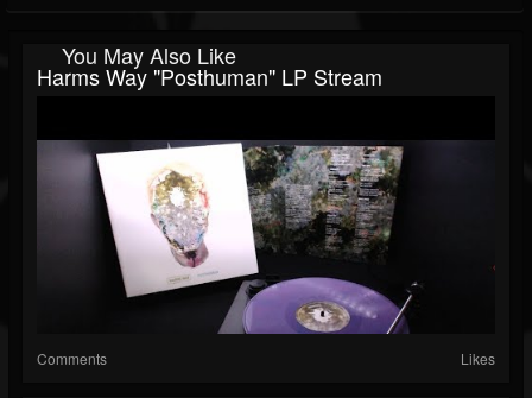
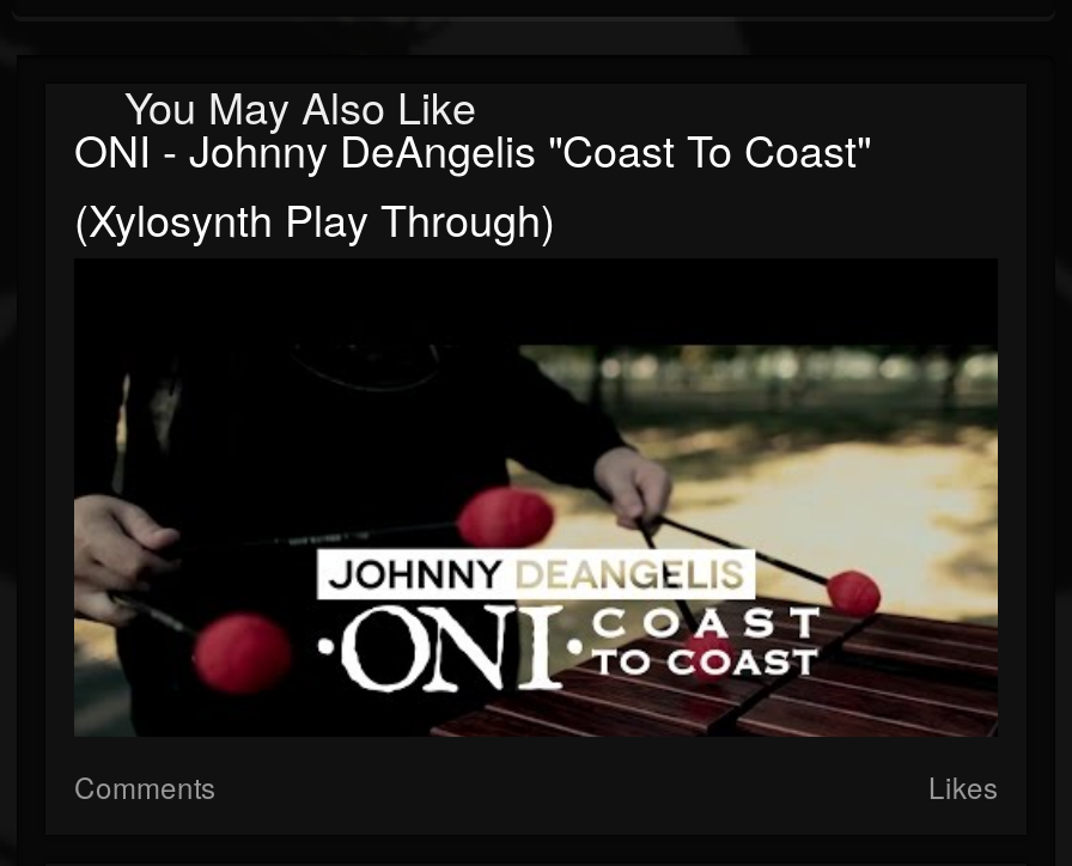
- Harms Way "Posthuman" LP Stream
+ ONI - Johnny DeAngelis "Coast To Coast"
+ (Xylosynth Play Through)

- [image]
+ [image]
